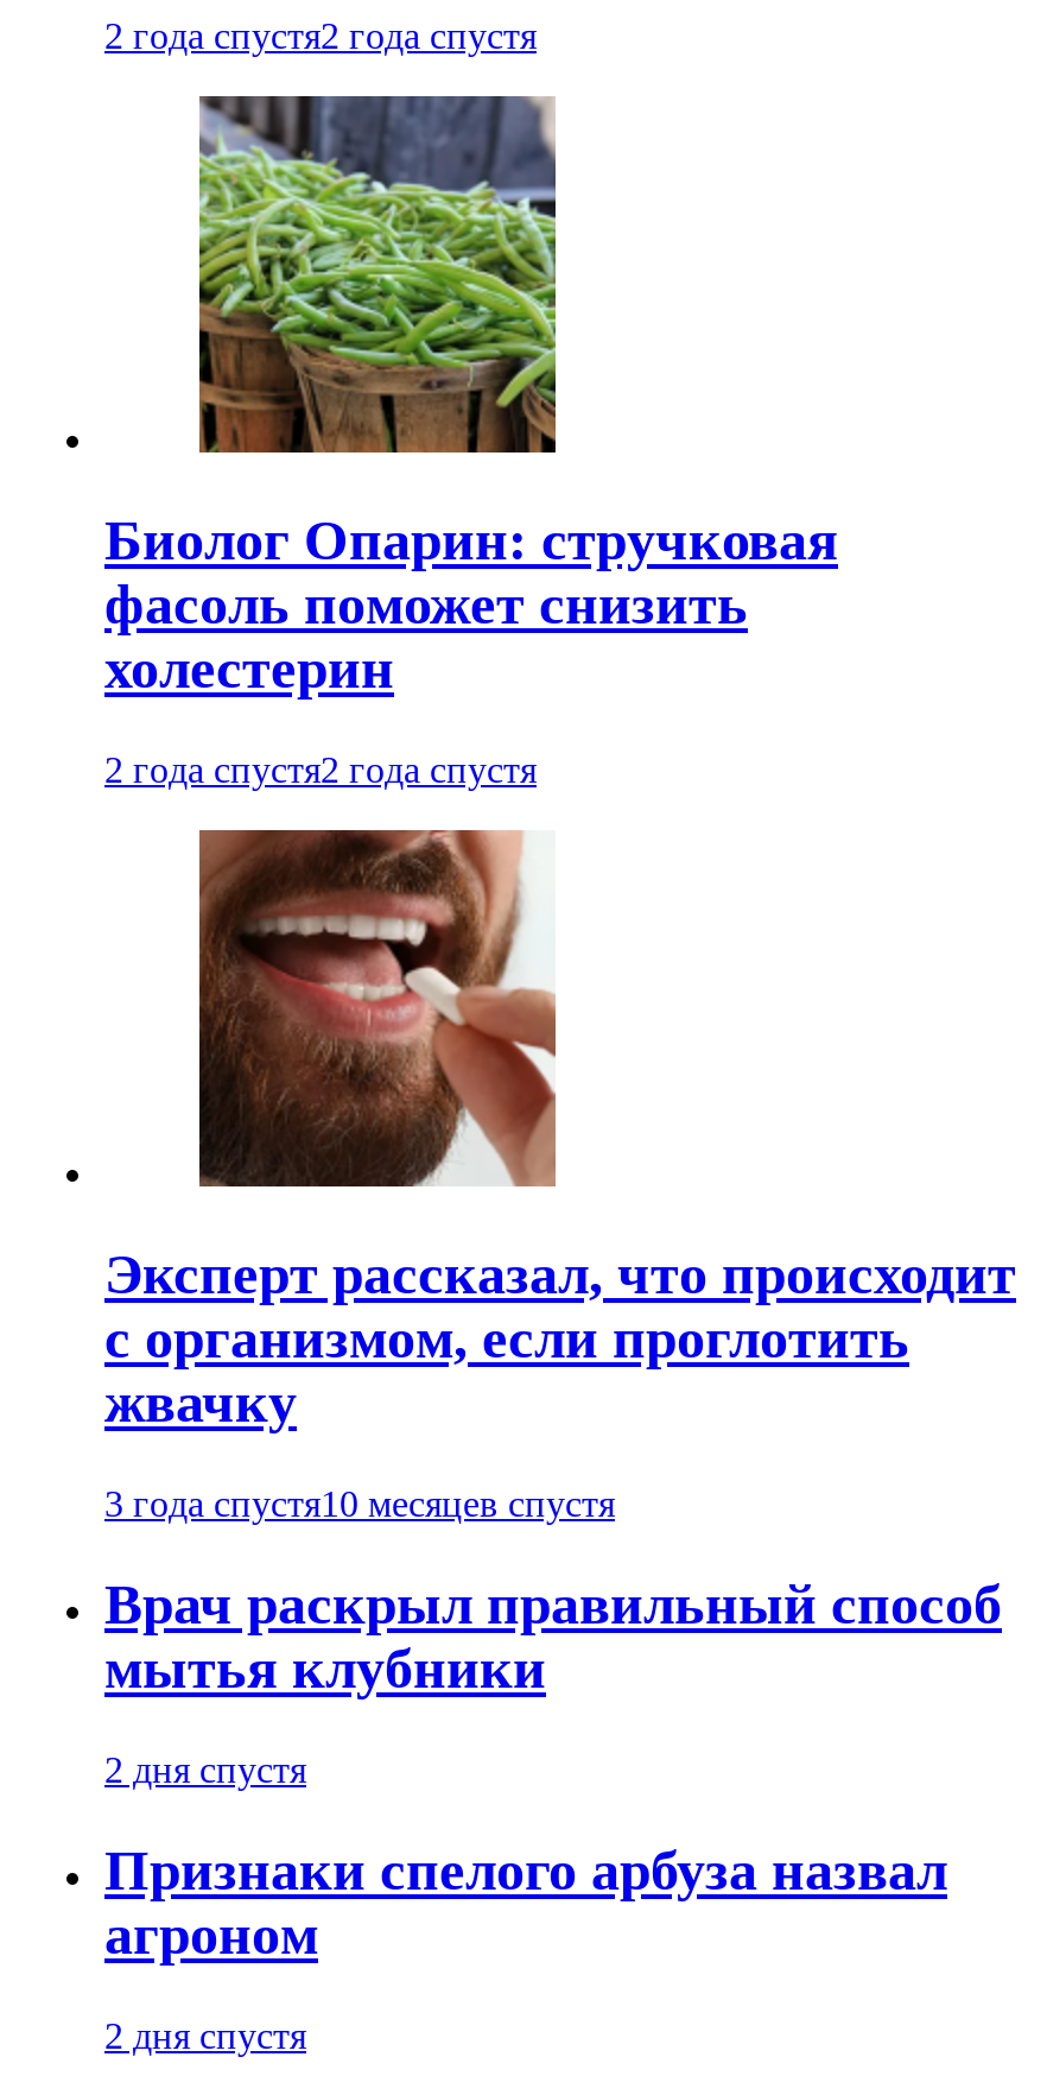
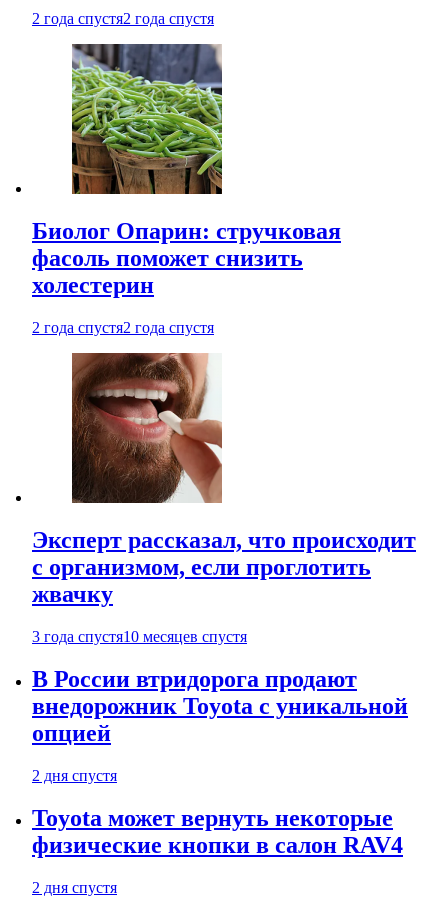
- Врач раскрыл правильный способ
- мытья клубники
+ В России втридорога продают
+ внедорожник Toyota с уникальной
+ опцией

- Признаки спелого арбуза назвал
- агроном
+ Toyota может вернуть некоторые
+ физические кнопки в салон RAV4
